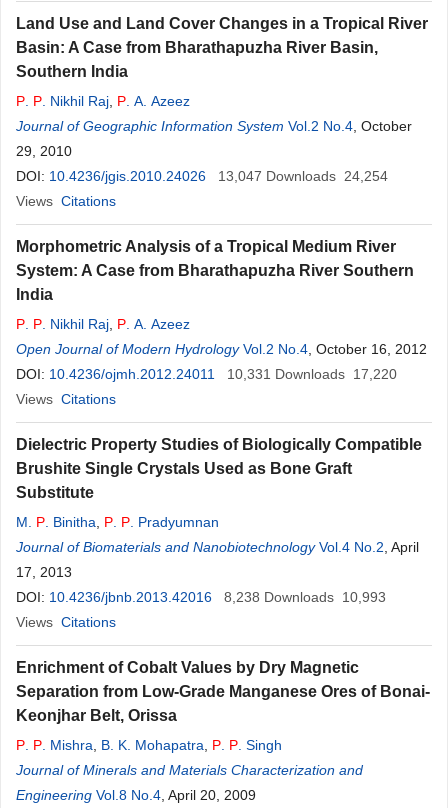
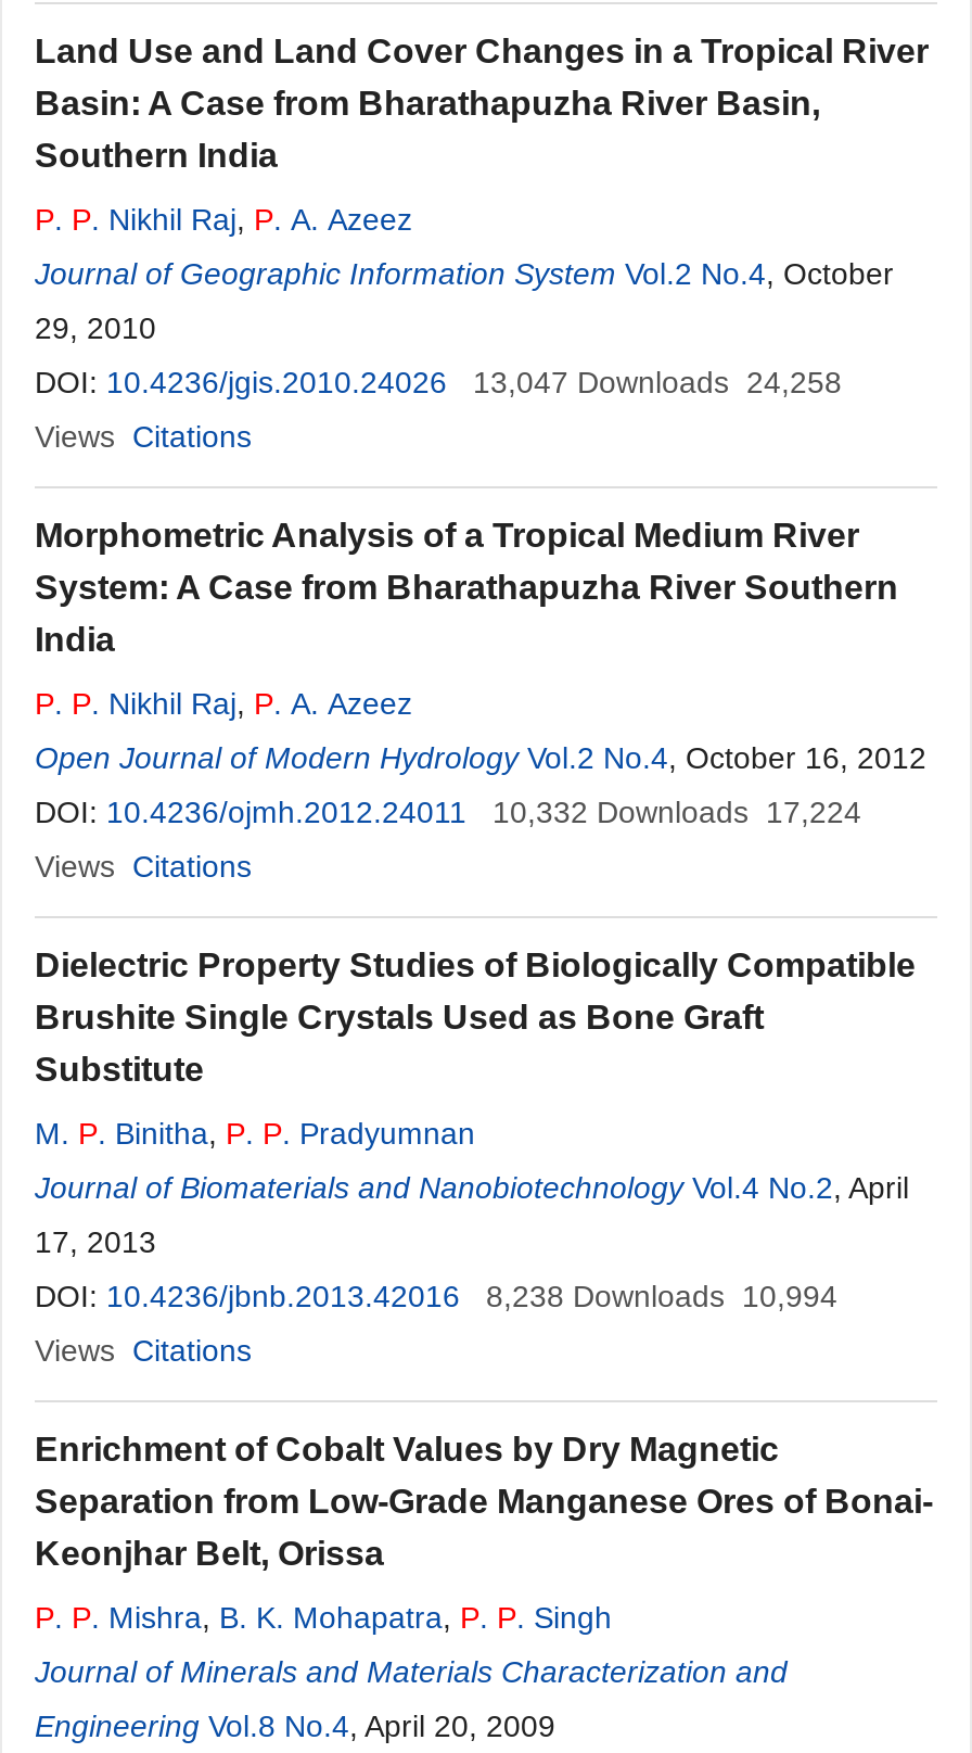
- DOI: 10.4236/jgis.2010.24026 13,047 Downloads 24,254
+ DOI: 10.4236/jgis.2010.24026 13,047 Downloads 24,258

- DOI: 10.4236/ojmh.2012.24011 10,331 Downloads 17,220
+ DOI: 10.4236/ojmh.2012.24011 10,332 Downloads 17,224

- DOI: 10.4236/jbnb.2013.42016 8,238 Downloads 10,993
+ DOI: 10.4236/jbnb.2013.42016 8,238 Downloads 10,994
